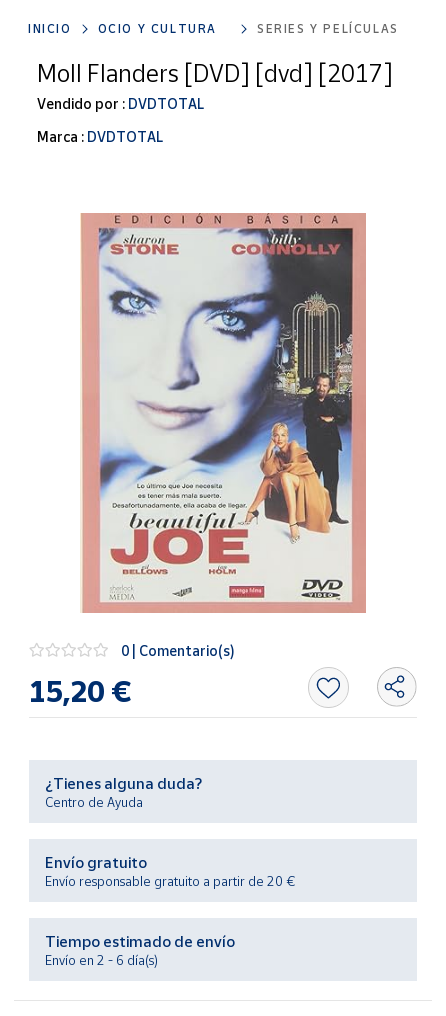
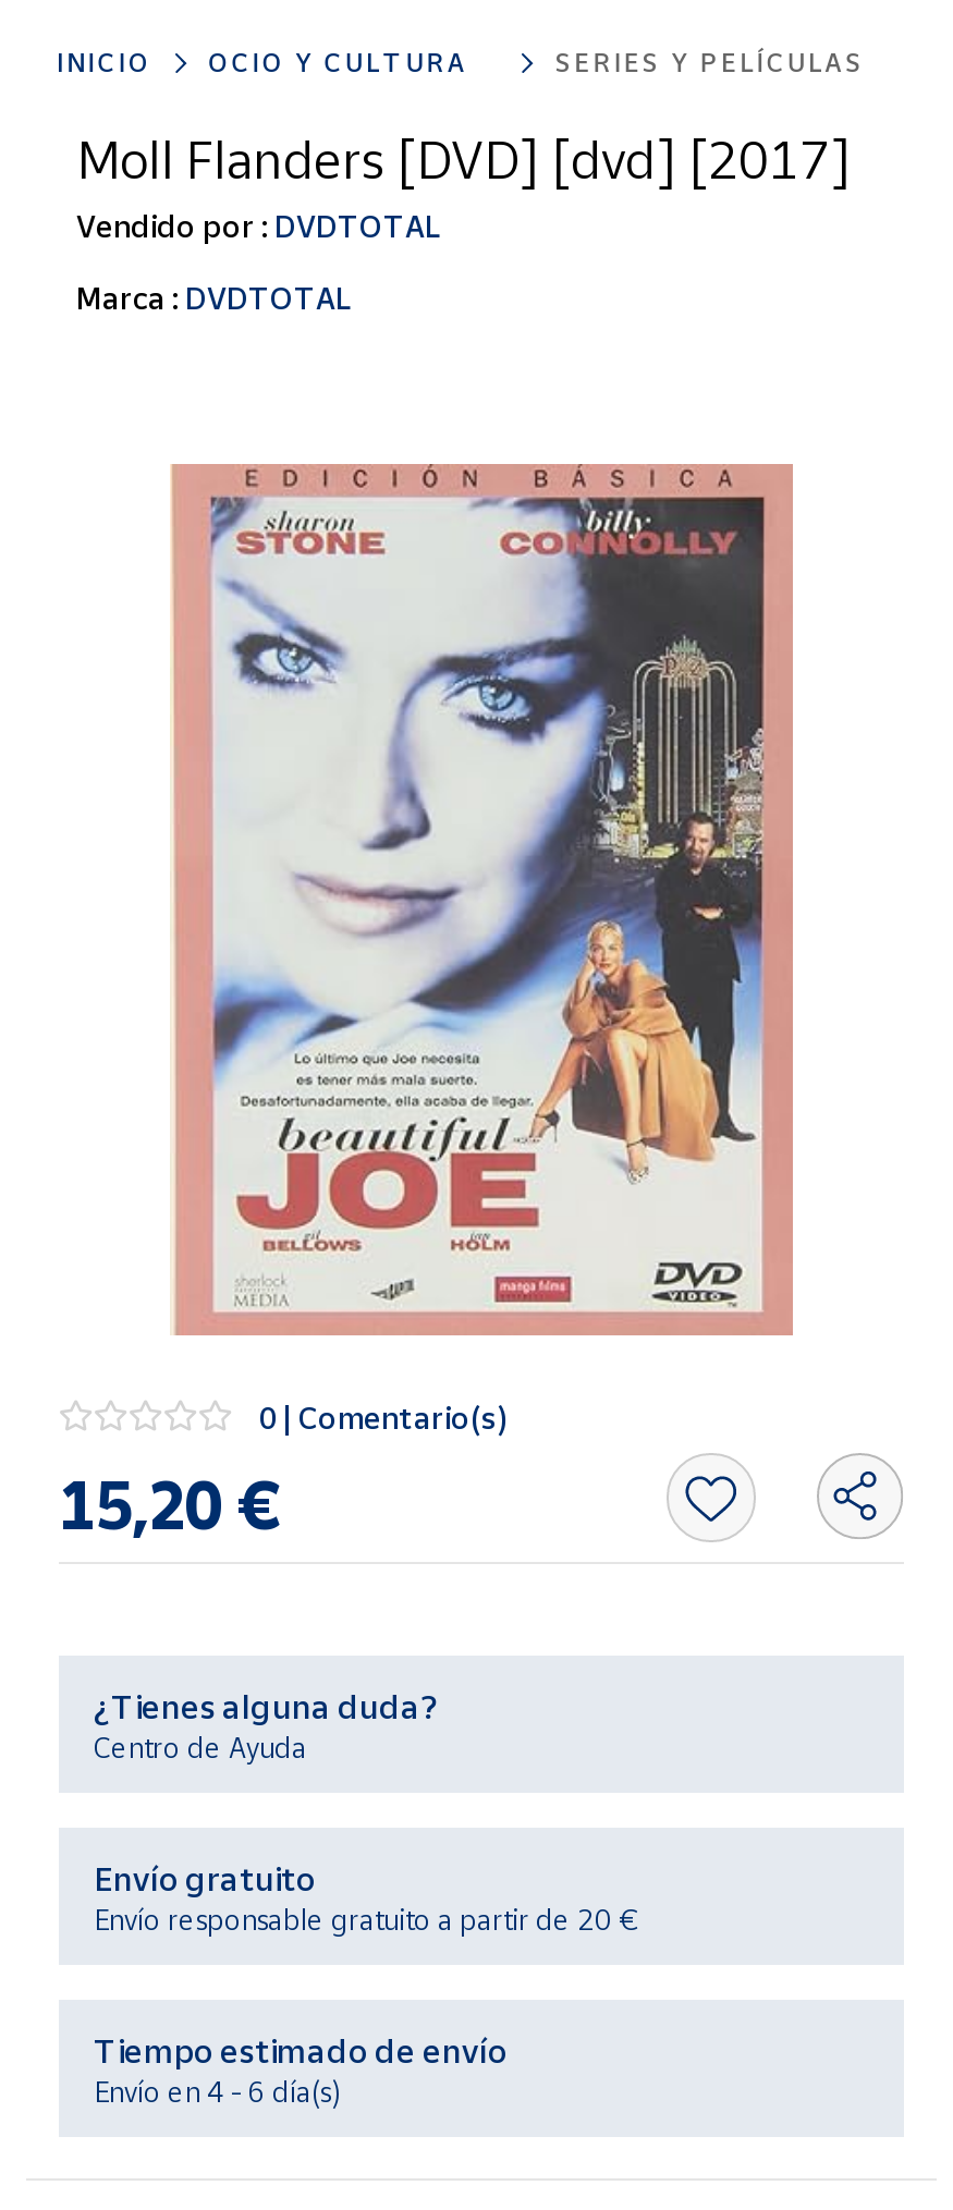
- Envío en 2 - 6 día(s)
+ Envío en 4 - 6 día(s)
